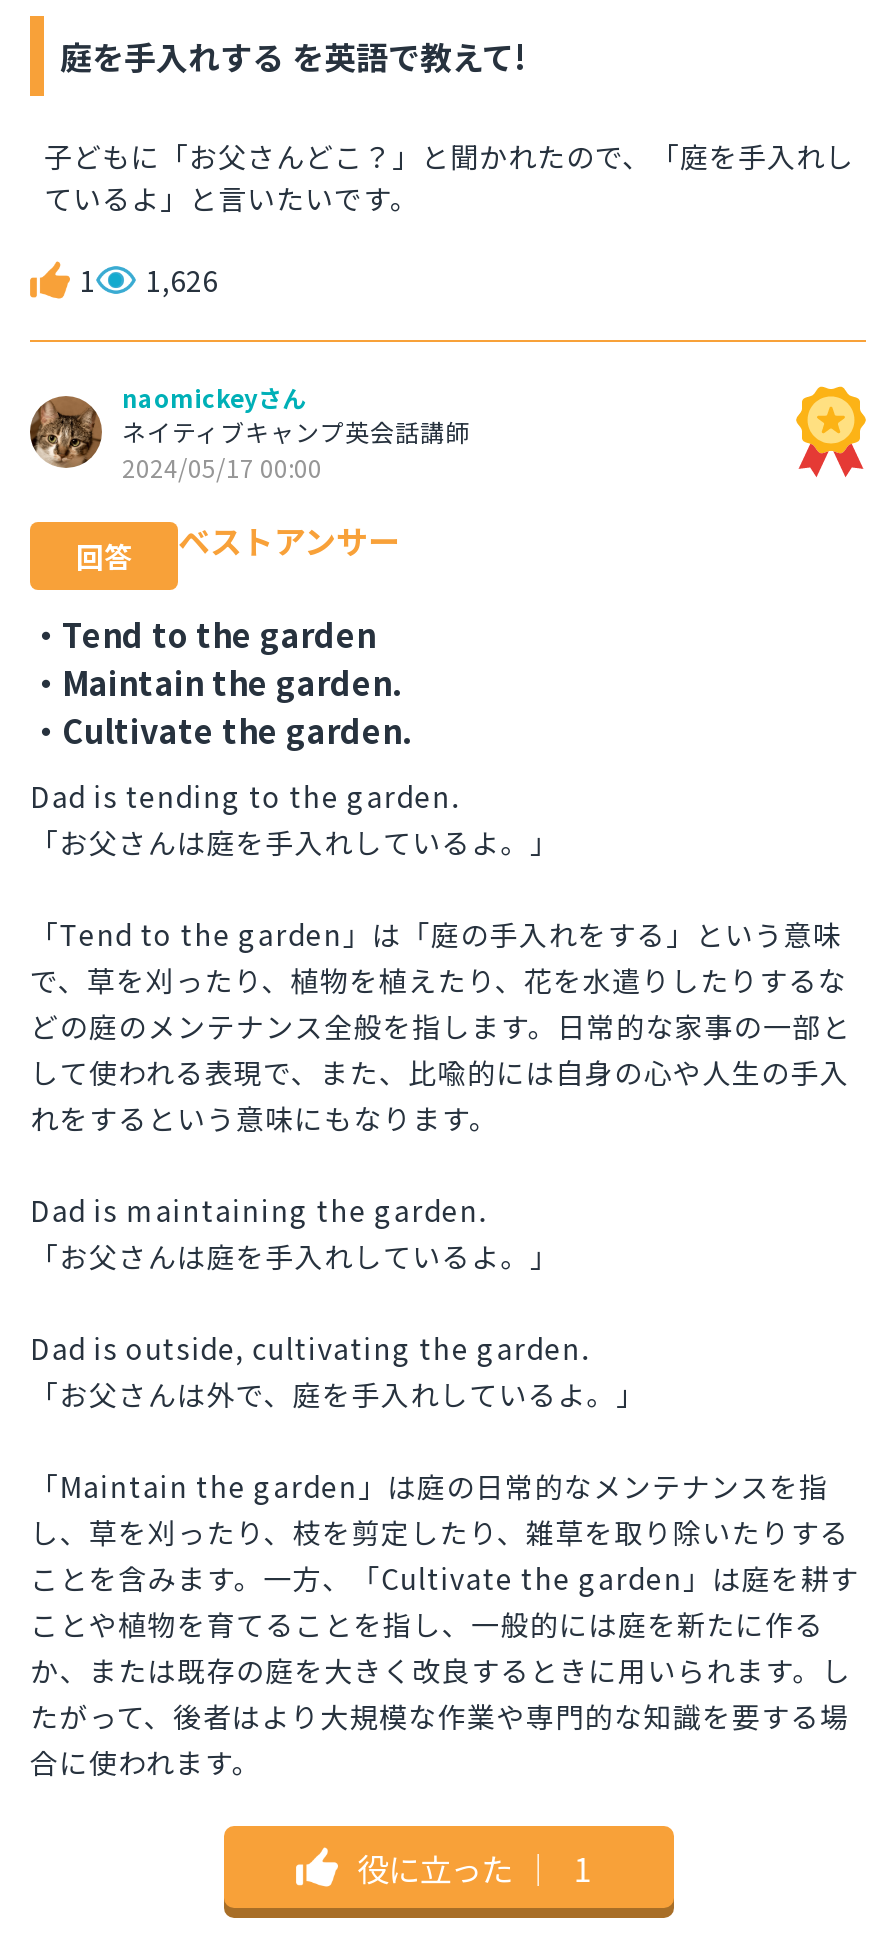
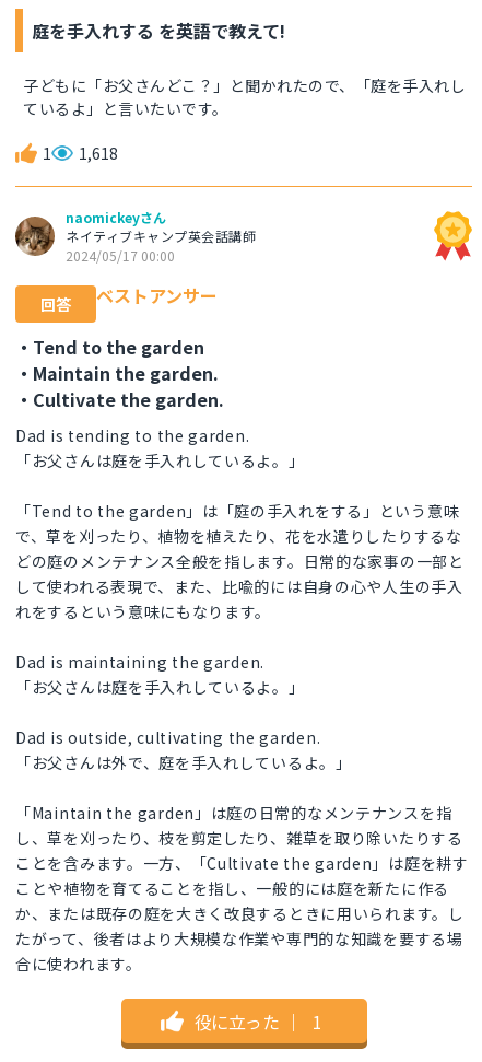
- 1 1,626
+ 1 1,618
